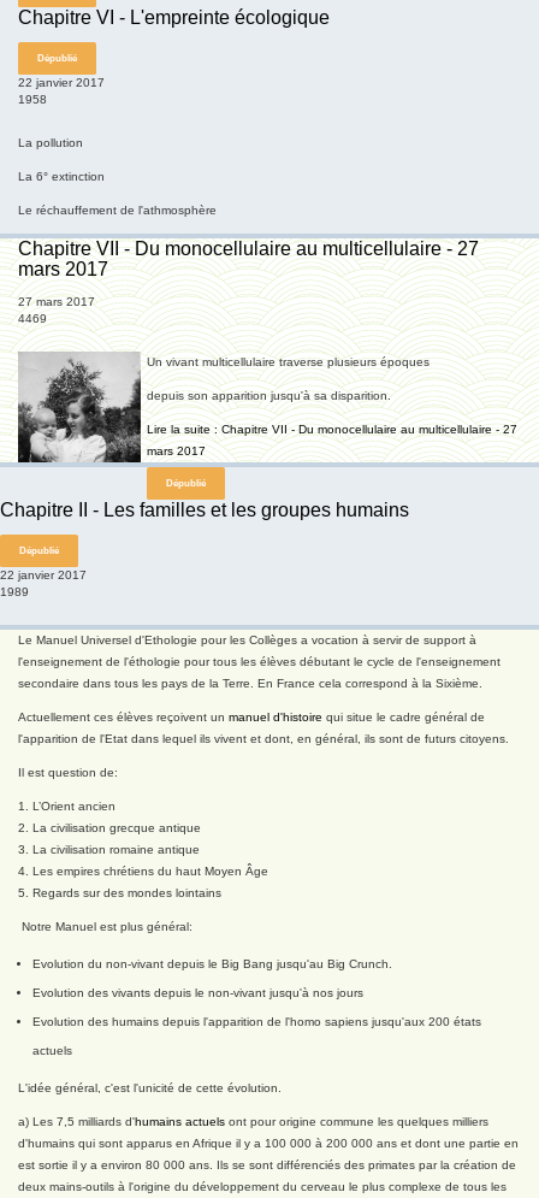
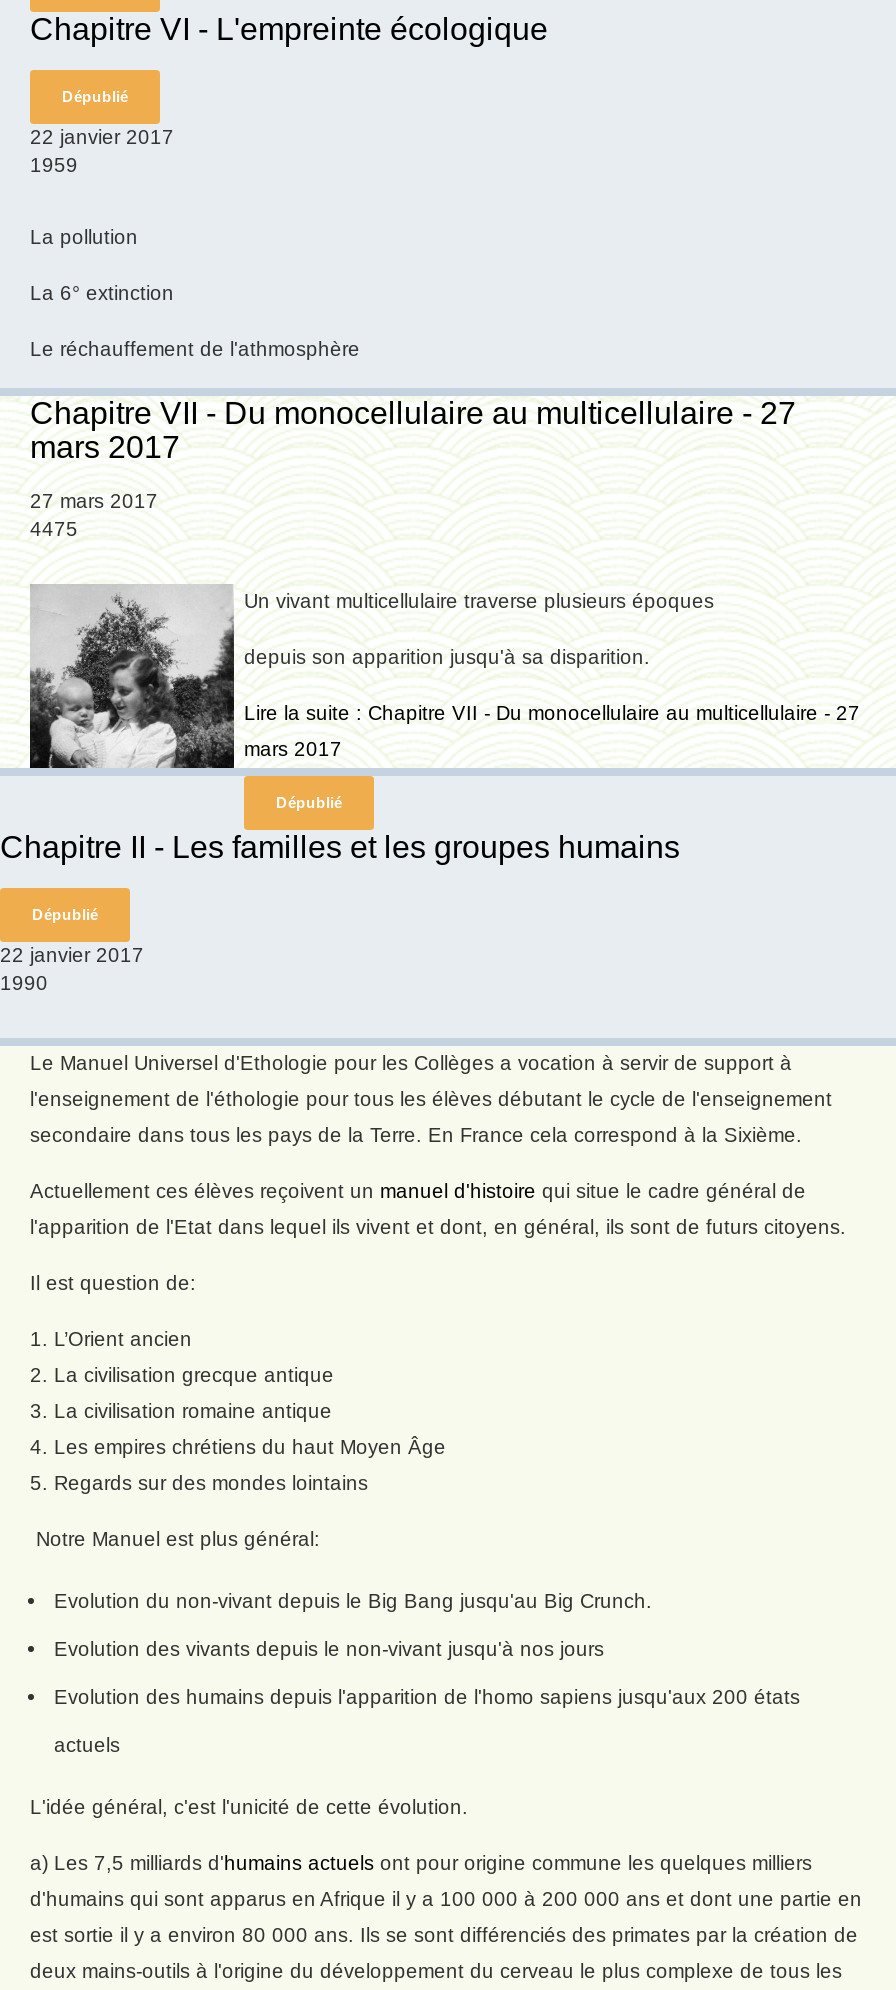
- 1958
+ 1959

- 4469
+ 4475

- 1989
+ 1990
